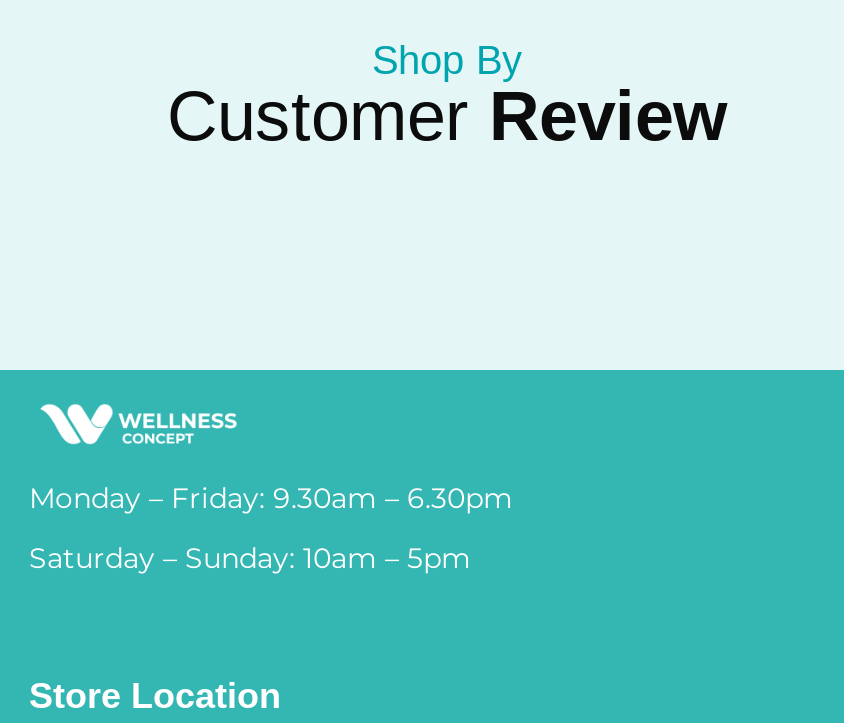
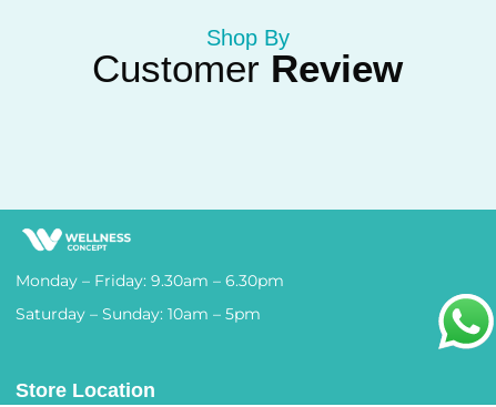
+ [image]
